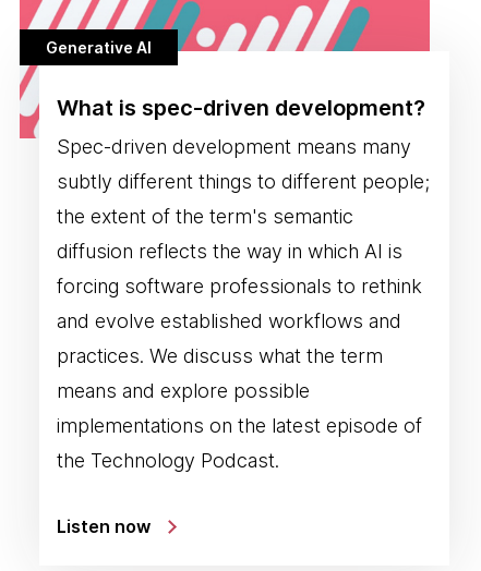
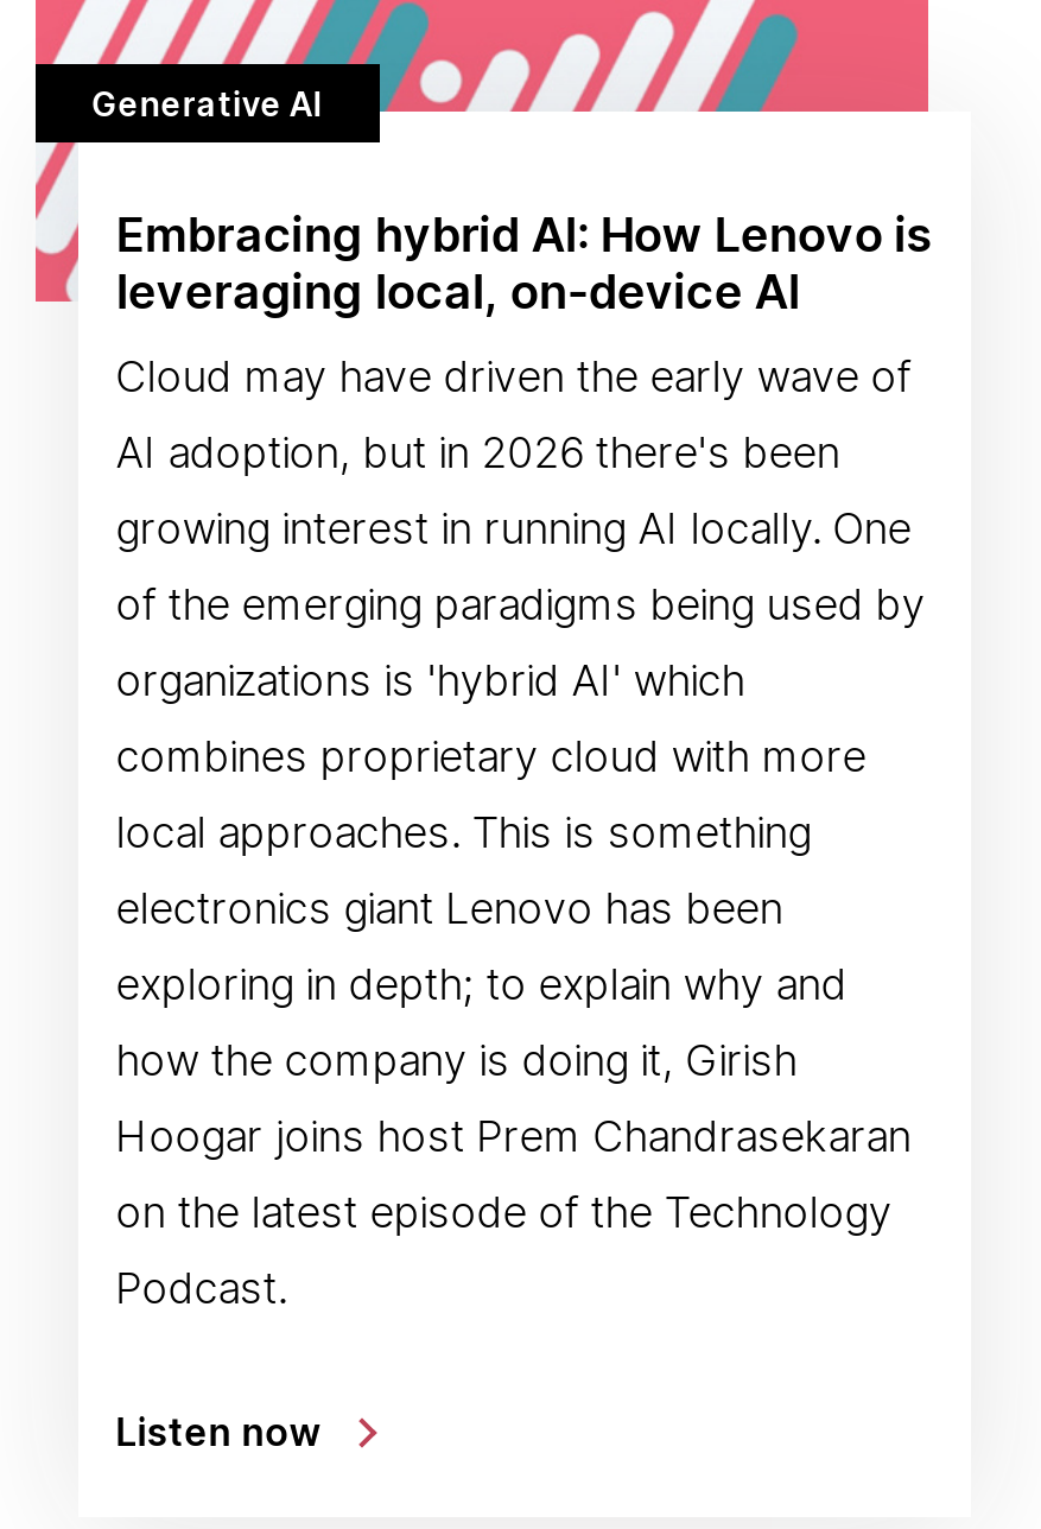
- What is spec-driven development?
- Spec-driven development means many
- subtly different things to different people;
- the extent of the term's semantic
- diffusion reflects the way in which AI is
- forcing software professionals to rethink
- and evolve established workflows and
- practices. We discuss what the term
- means and explore possible
- implementations on the latest episode of
- the Technology Podcast.
+ Embracing hybrid AI: How Lenovo is
+ leveraging local, on-device AI
+ Cloud may have driven the early wave of
+ AI adoption, but in 2026 there's been
+ growing interest in running AI locally. One
+ of the emerging paradigms being used by
+ organizations is 'hybrid AI' which
+ combines proprietary cloud with more
+ local approaches. This is something
+ electronics giant Lenovo has been
+ exploring in depth; to explain why and
+ how the company is doing it, Girish
+ Hoogar joins host Prem Chandrasekaran
+ on the latest episode of the Technology
+ Podcast.
